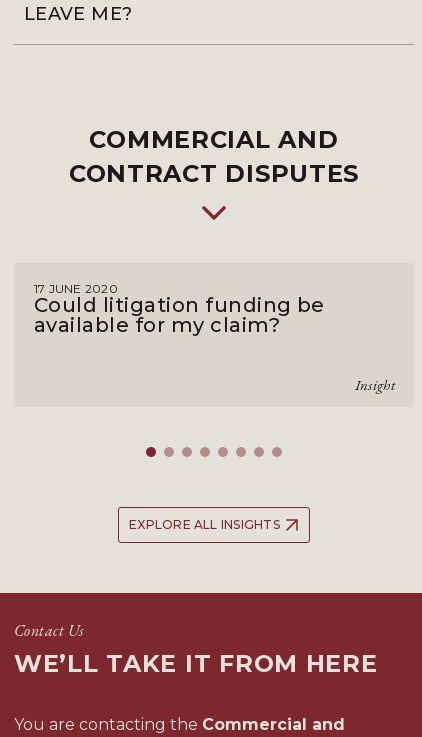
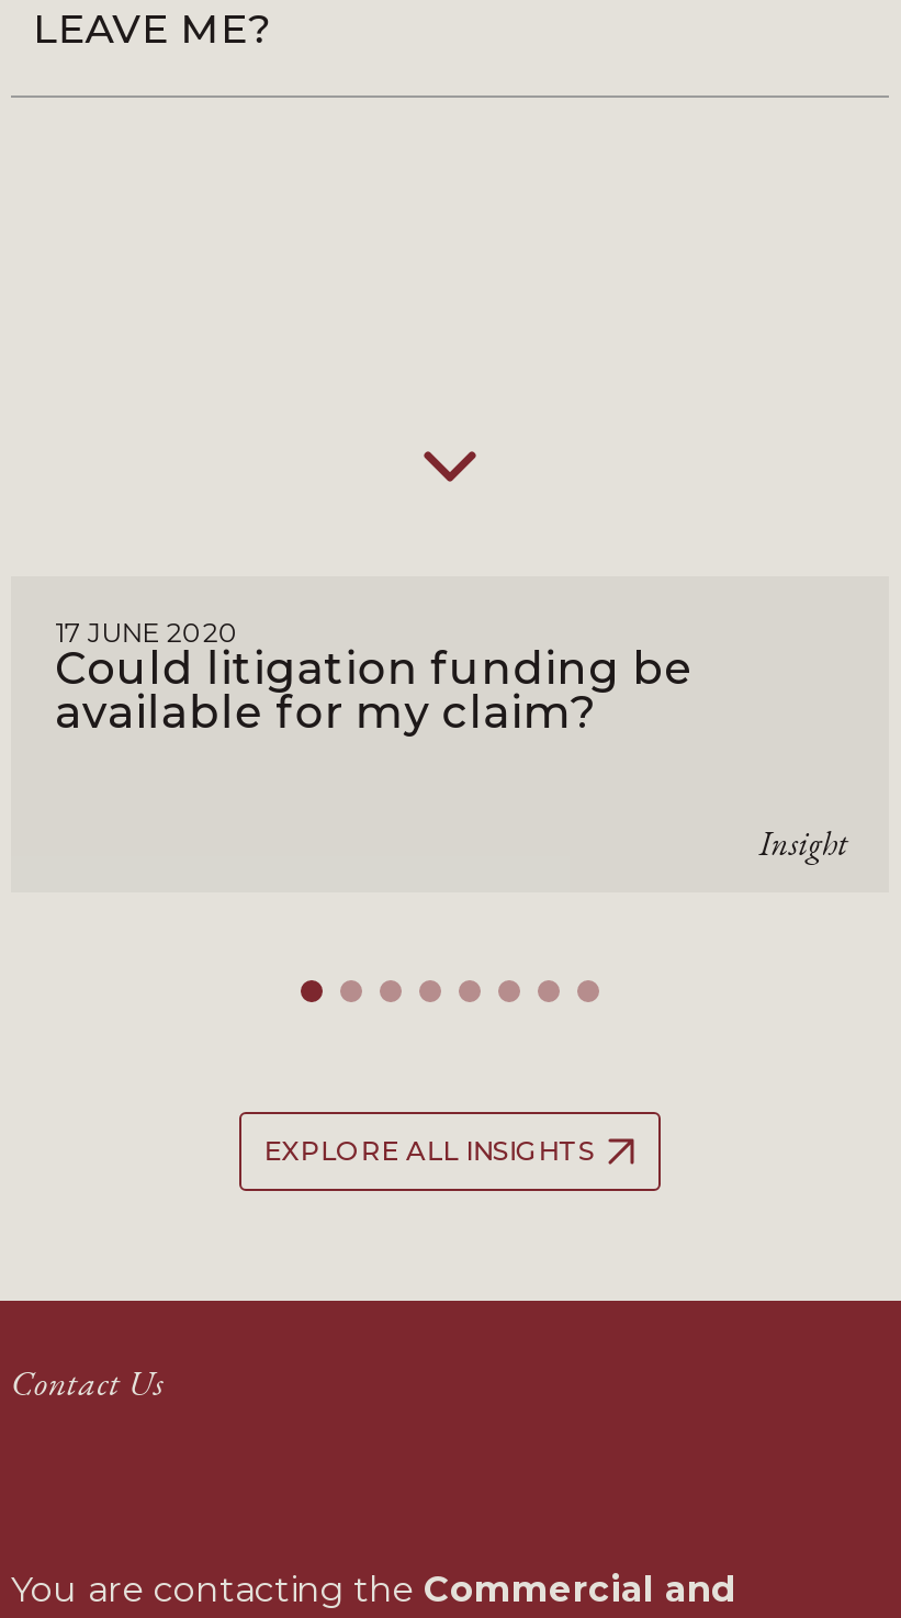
- COMMERCIAL AND
- CONTRACT DISPUTES

- WE’LL TAKE IT FROM HERE
